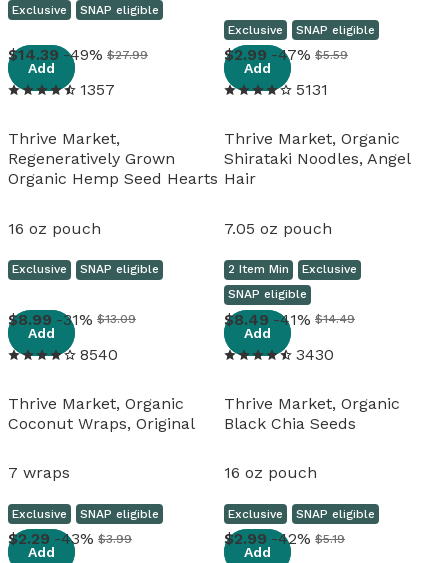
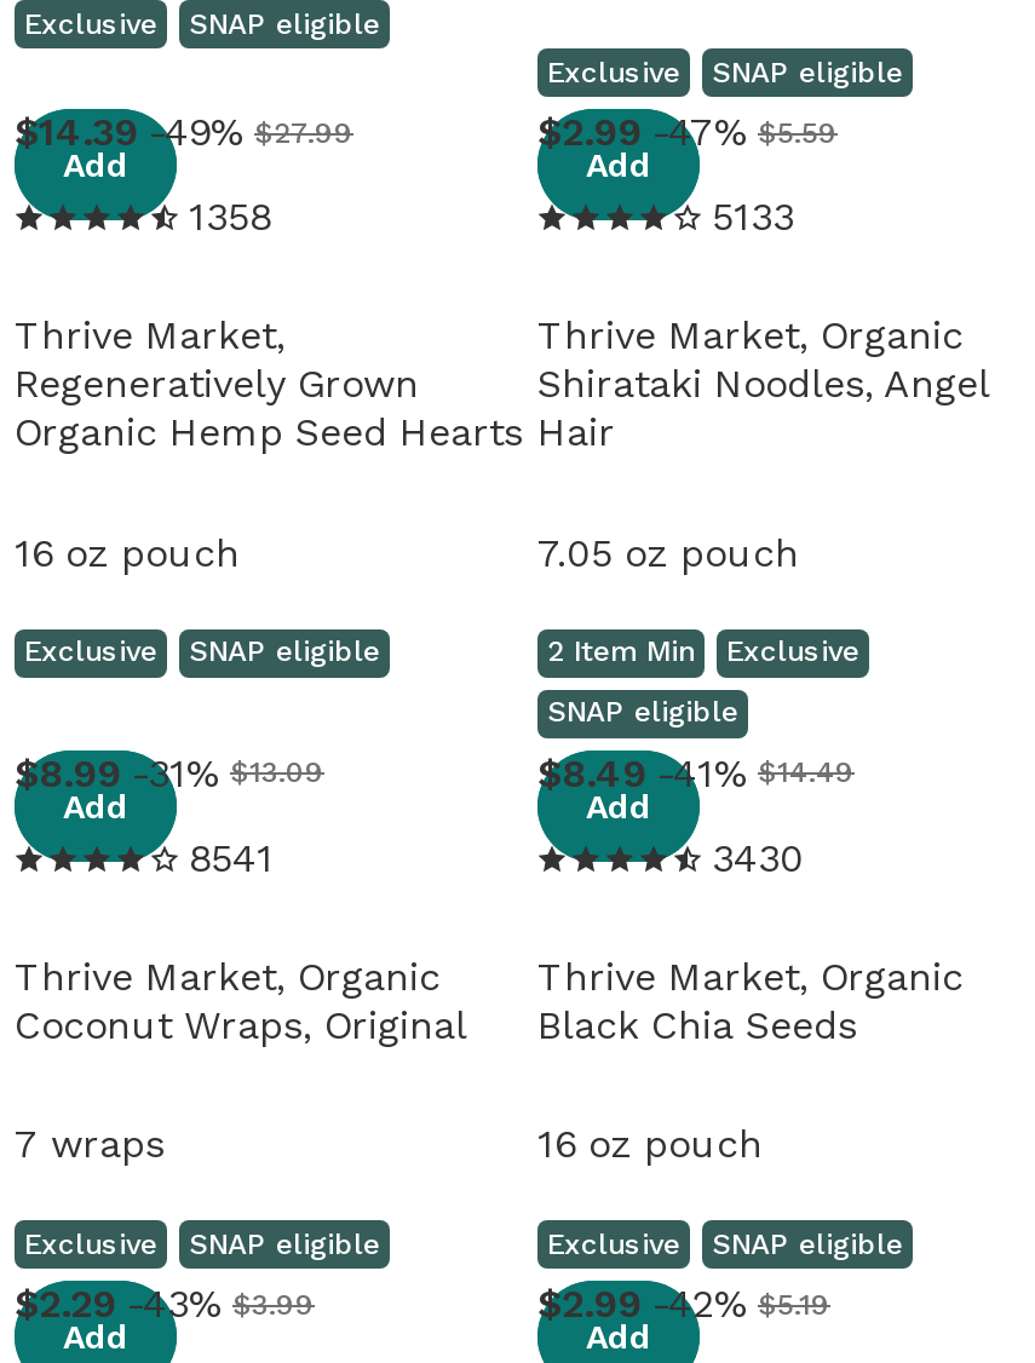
- 1357
+ 1358

- 5131
+ 5133

- 8540
+ 8541
